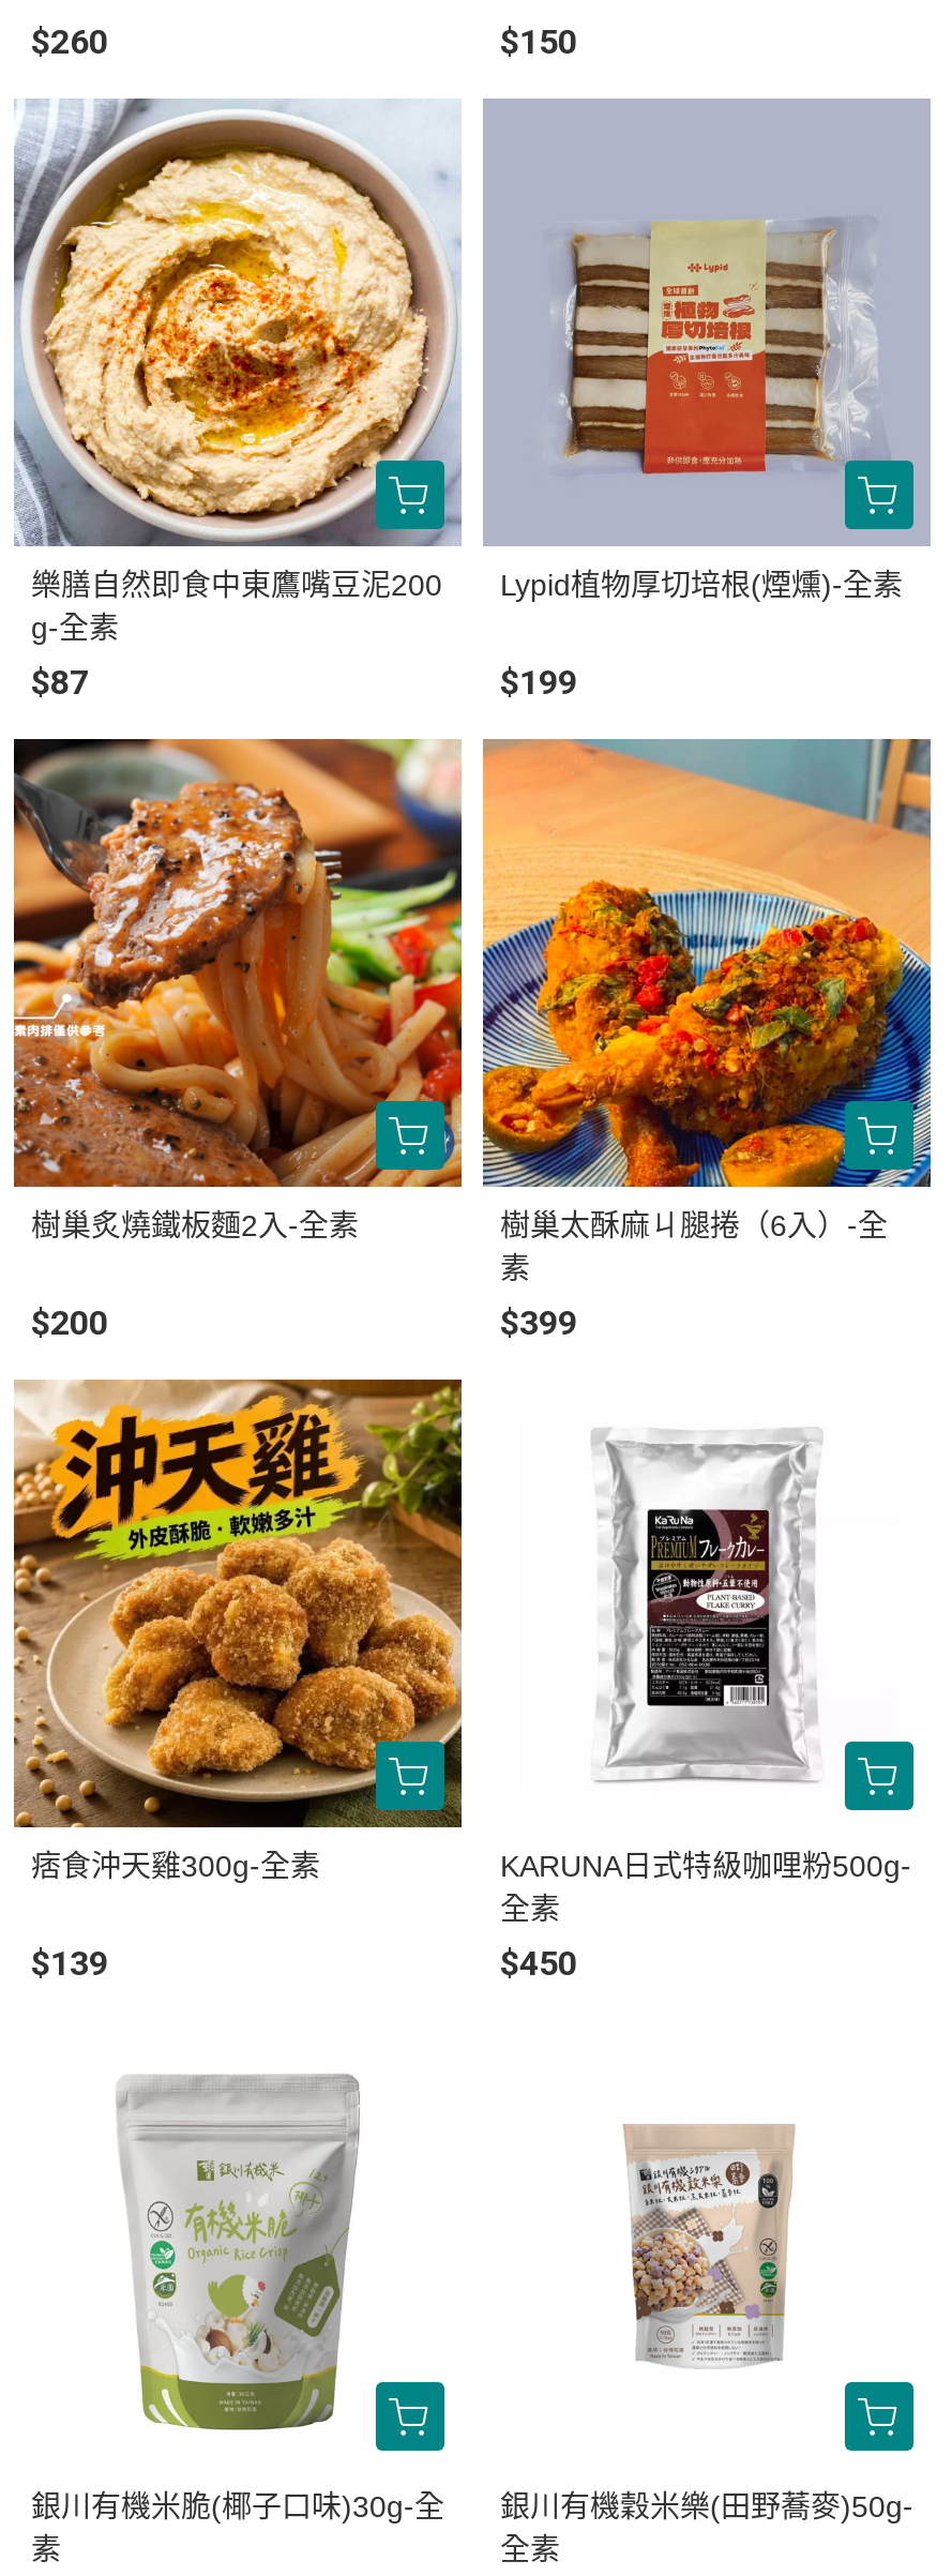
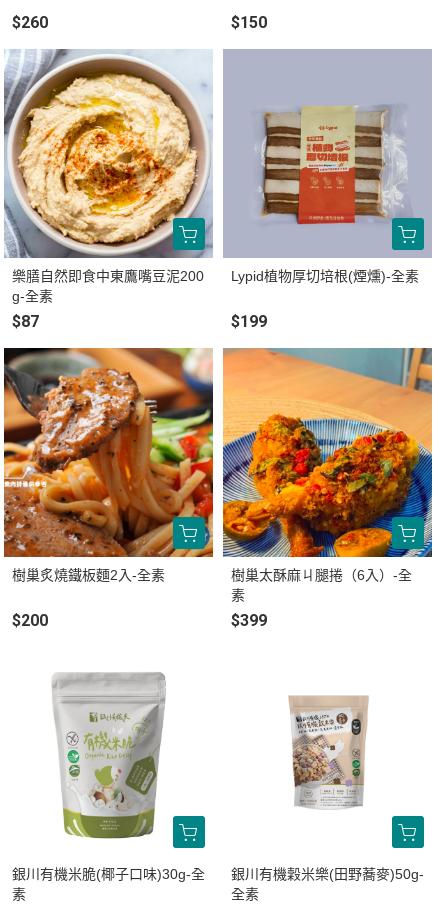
- [image]
- 痞食沖天雞300g-全素
- $139

- [image]
- KARUNA日式特級咖哩粉500g-
- 全素
- $450
